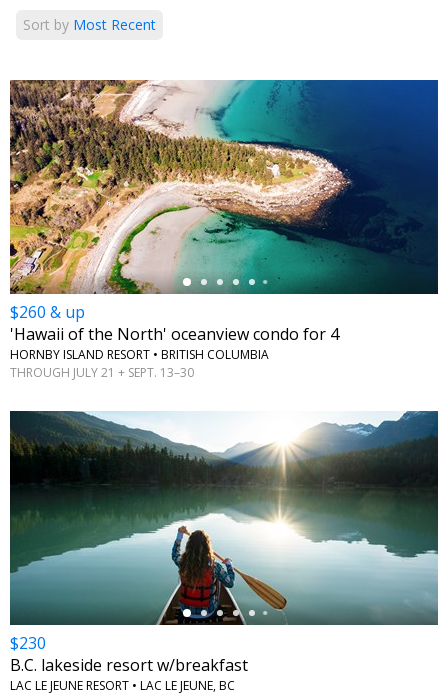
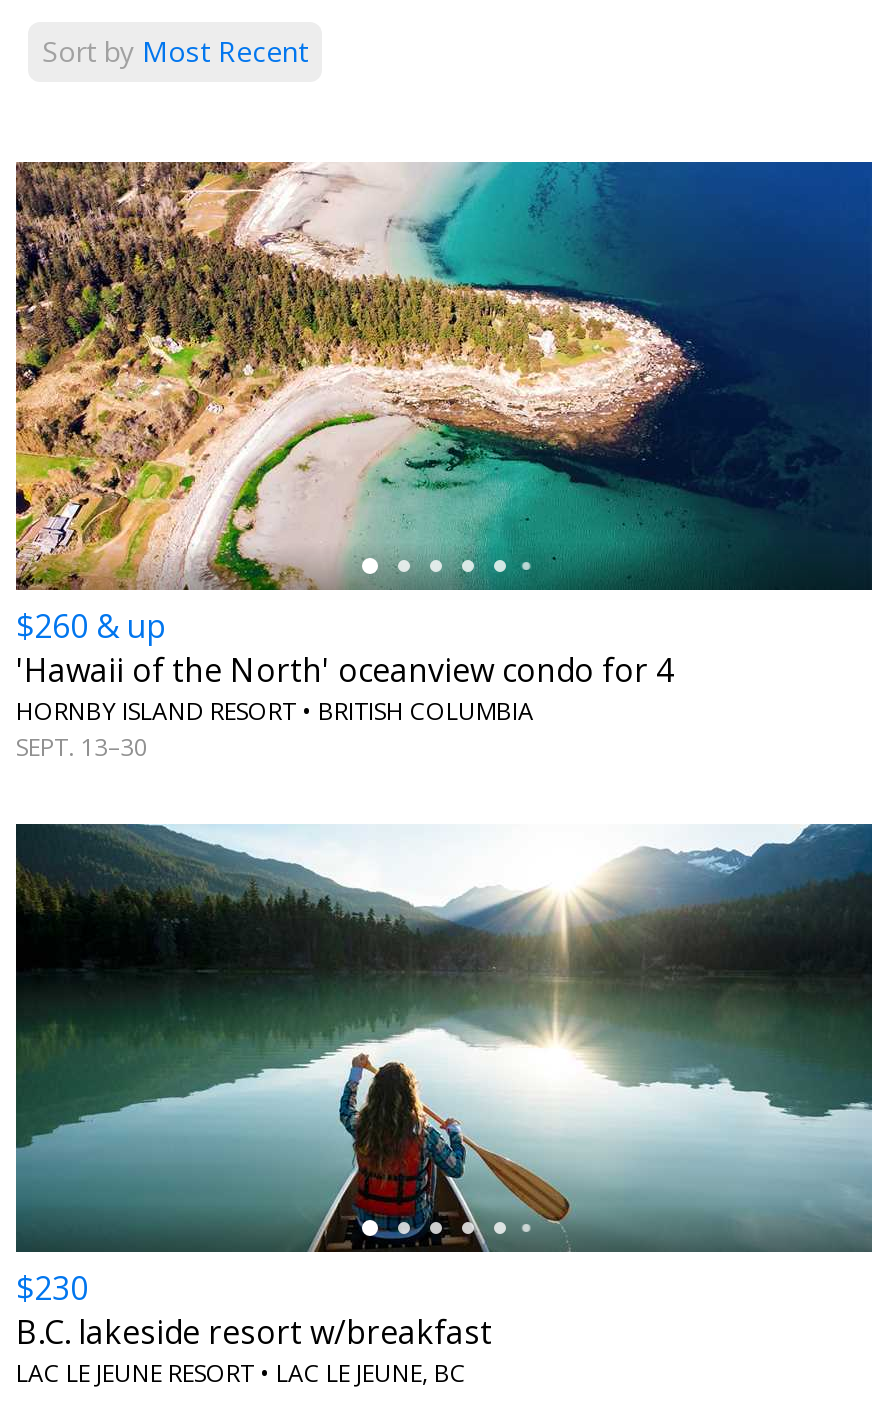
- THROUGH JULY 21 + SEPT. 13–30
+ SEPT. 13–30
